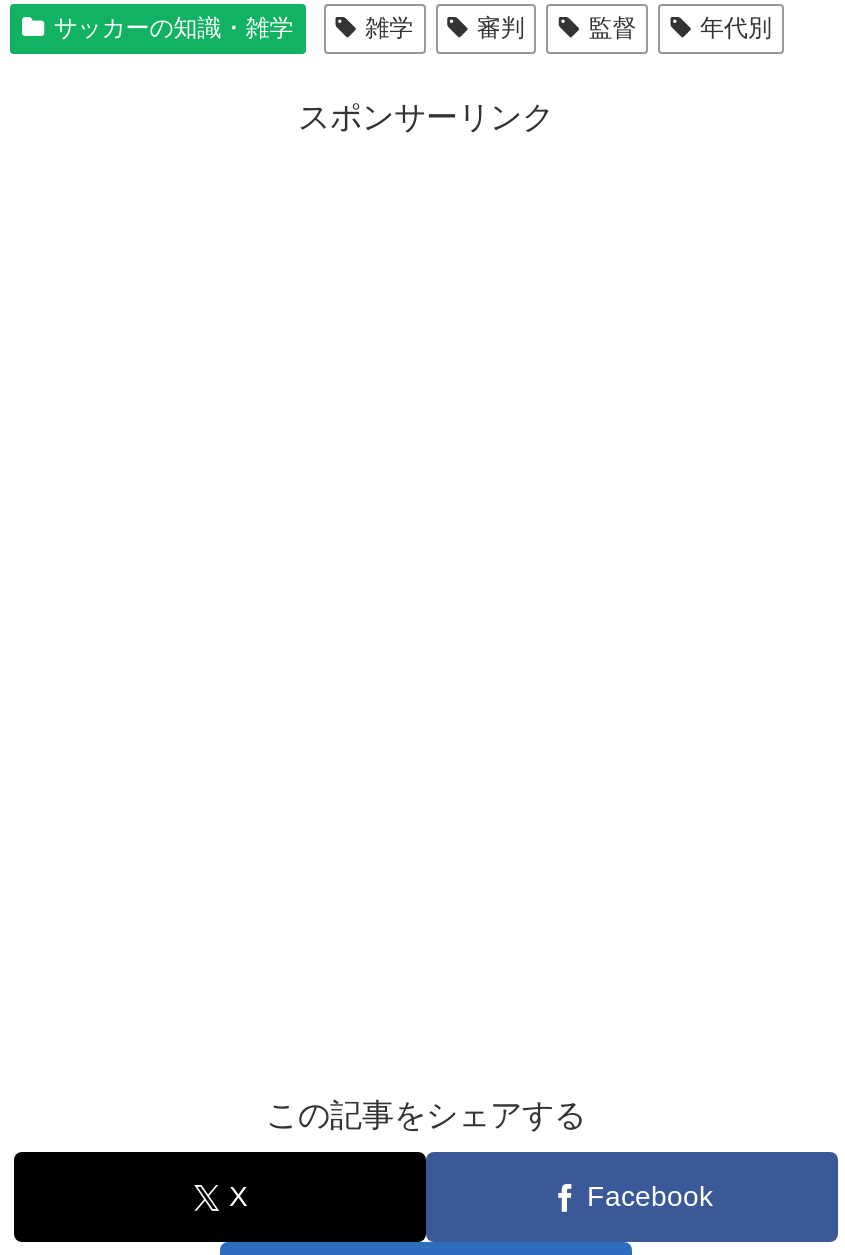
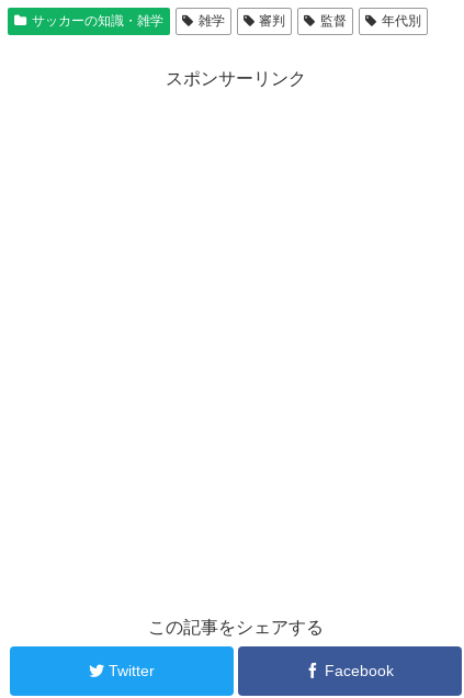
- X
+ Twitter
